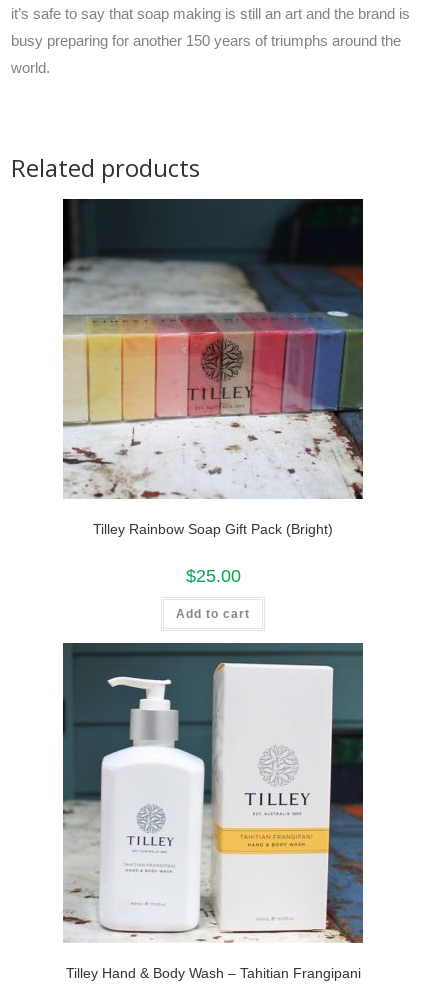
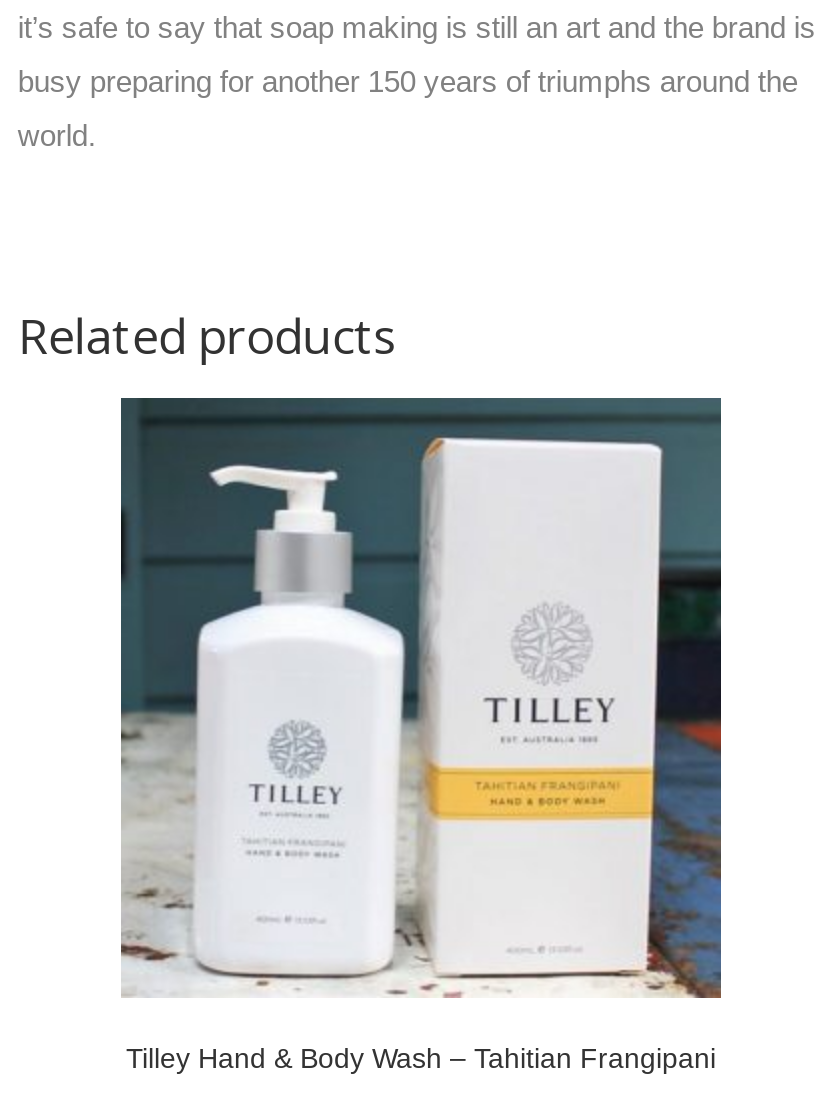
- [image]
- Tilley Rainbow Soap Gift Pack (Bright)
- $25.00
- Add to cart
